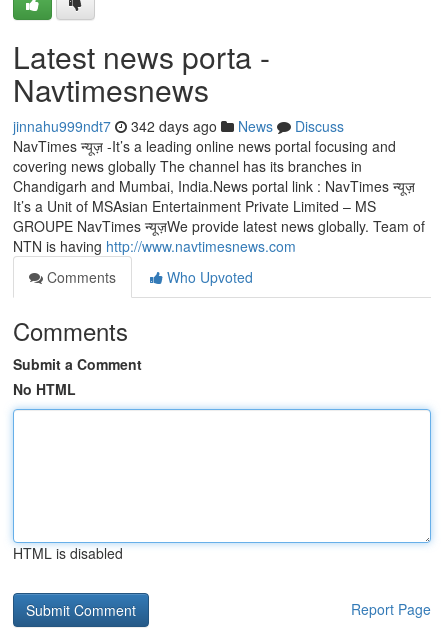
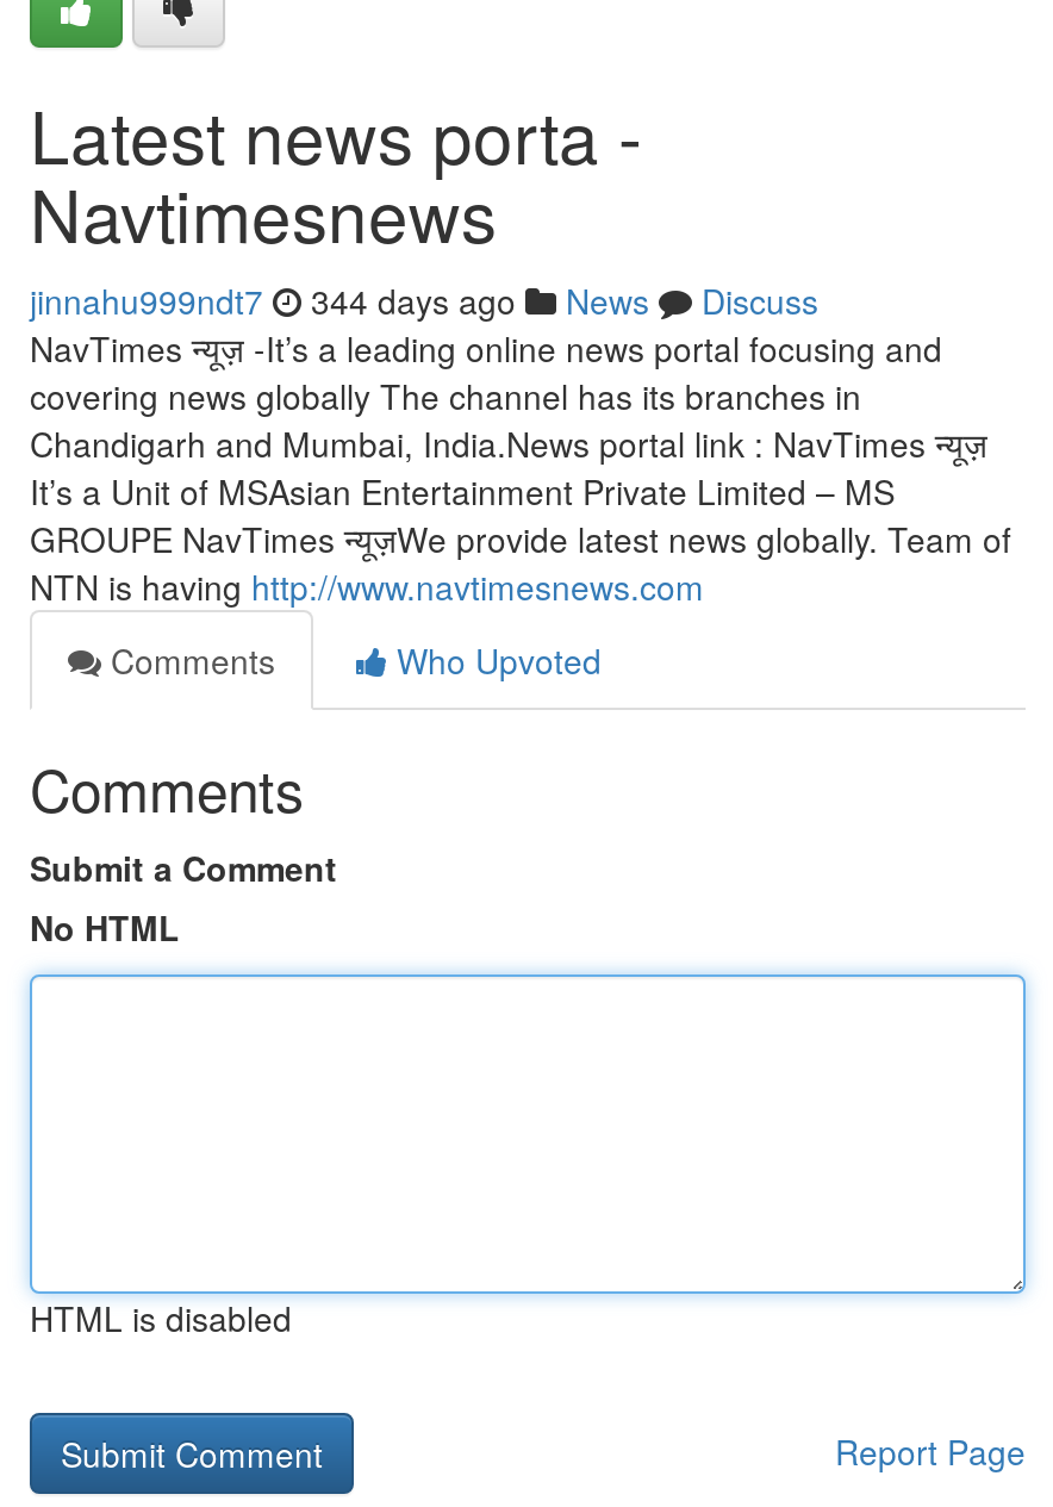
- jinnahu999ndt7 342 days ago News Discuss
+ jinnahu999ndt7 344 days ago News Discuss
